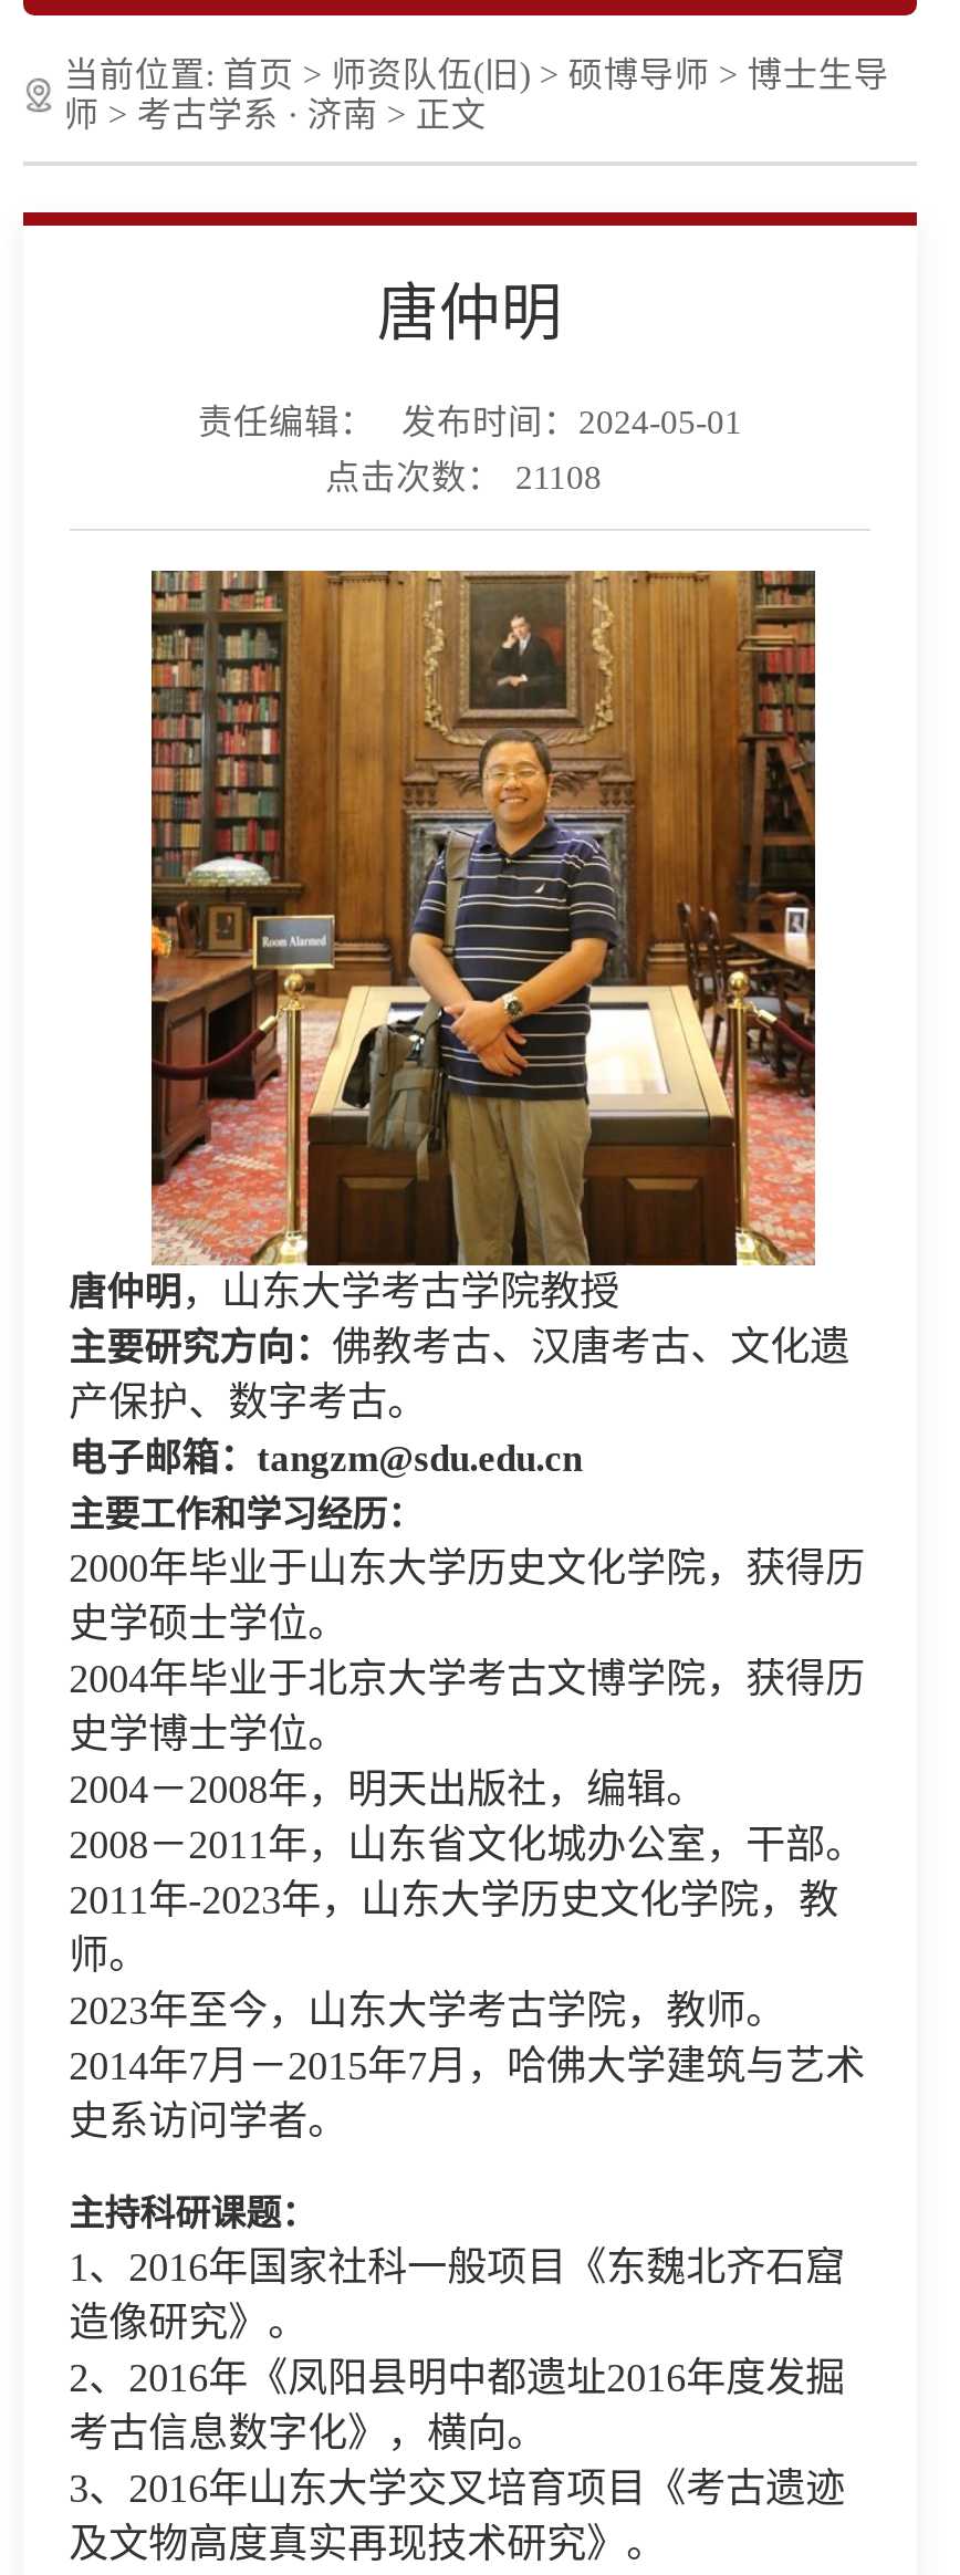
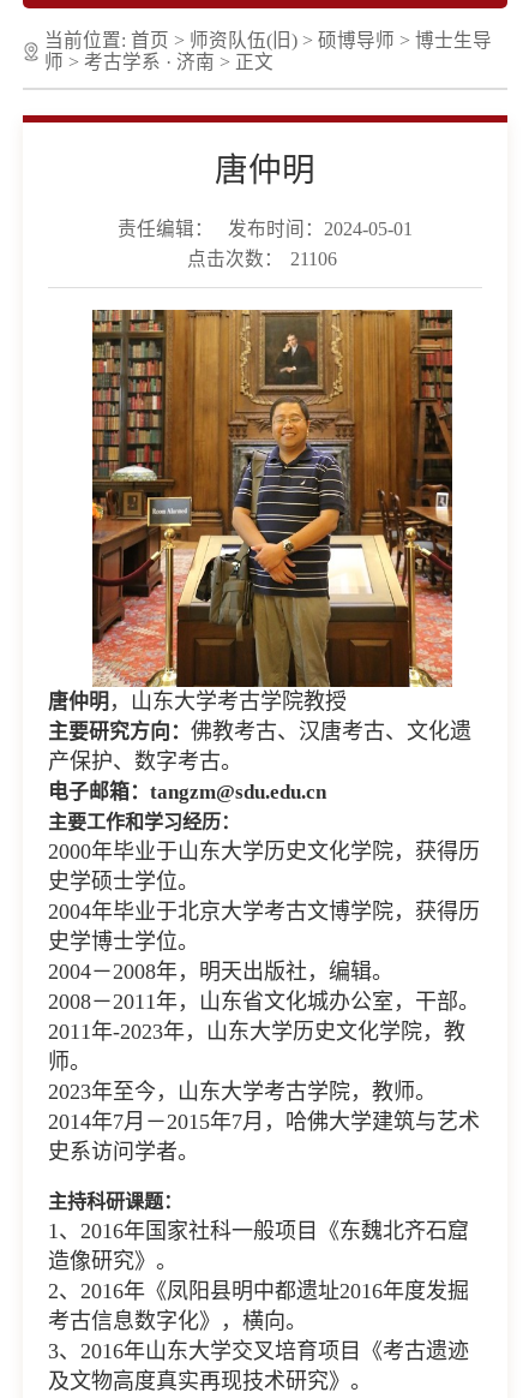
- 点击次数： 21108
+ 点击次数： 21106
